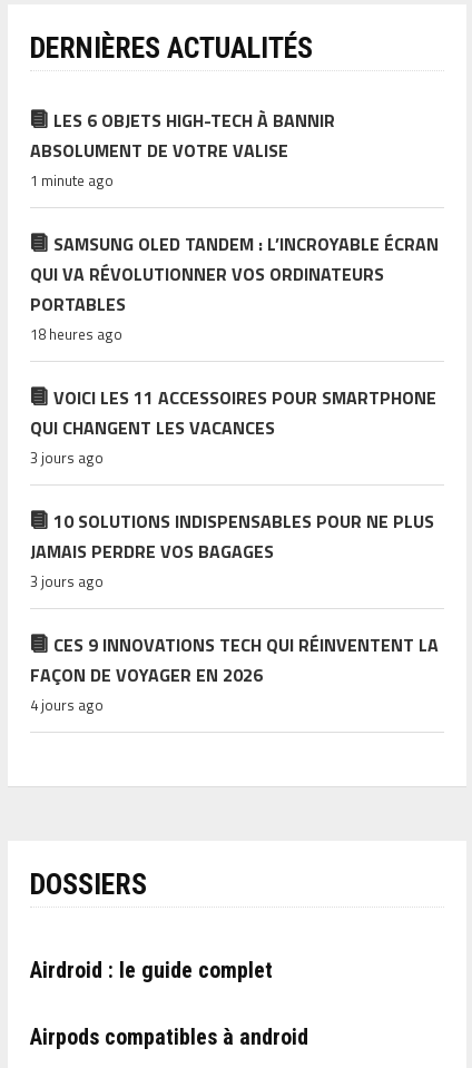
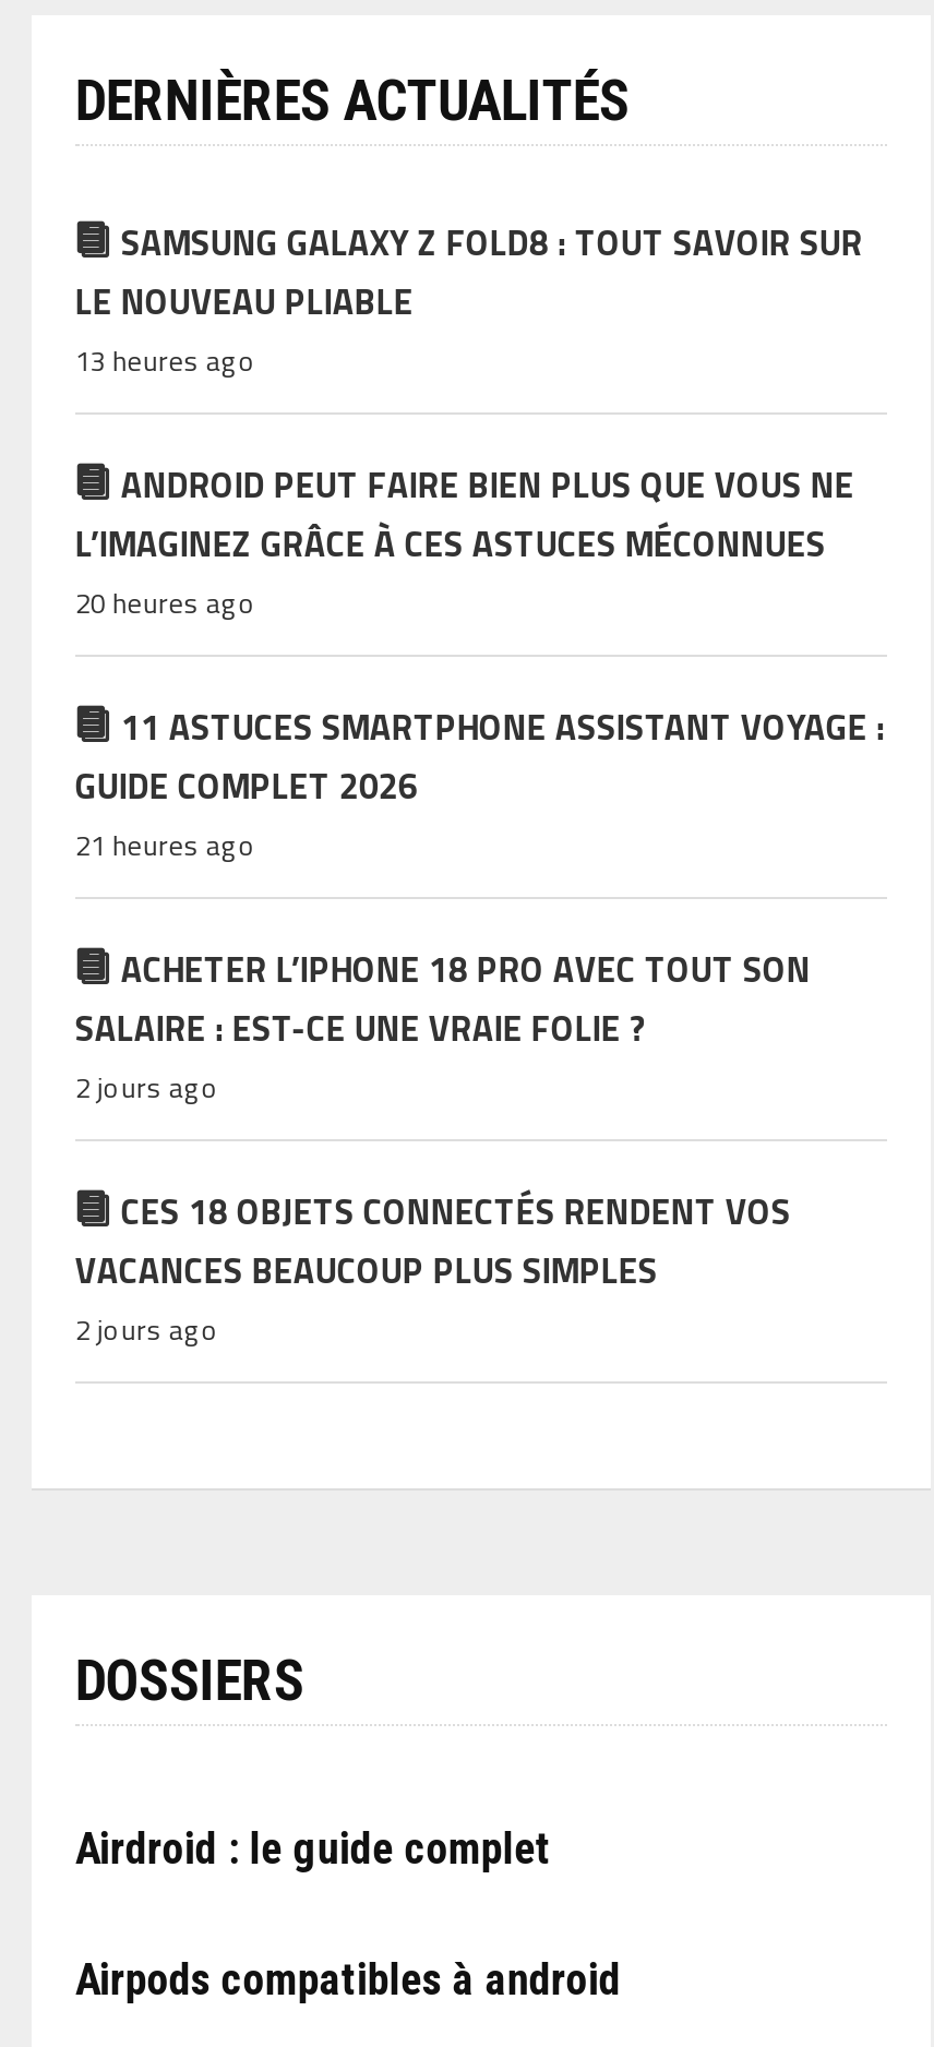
- LES 6 OBJETS HIGH-TECH À BANNIR
- ABSOLUMENT DE VOTRE VALISE
- 1 minute ago
+ SAMSUNG GALAXY Z FOLD8 : TOUT SAVOIR SUR
+ LE NOUVEAU PLIABLE
+ 13 heures ago

- SAMSUNG OLED TANDEM : L’INCROYABLE ÉCRAN
- QUI VA RÉVOLUTIONNER VOS ORDINATEURS
- PORTABLES
- 18 heures ago
+ ANDROID PEUT FAIRE BIEN PLUS QUE VOUS NE
+ L’IMAGINEZ GRÂCE À CES ASTUCES MÉCONNUES
+ 20 heures ago

- VOICI LES 11 ACCESSOIRES POUR SMARTPHONE
- QUI CHANGENT LES VACANCES
- 3 jours ago
+ 11 ASTUCES SMARTPHONE ASSISTANT VOYAGE :
+ GUIDE COMPLET 2026
+ 21 heures ago

- 10 SOLUTIONS INDISPENSABLES POUR NE PLUS
- JAMAIS PERDRE VOS BAGAGES
- 3 jours ago
+ ACHETER L’IPHONE 18 PRO AVEC TOUT SON
+ SALAIRE : EST-CE UNE VRAIE FOLIE ?
+ 2 jours ago

- CES 9 INNOVATIONS TECH QUI RÉINVENTENT LA
- FAÇON DE VOYAGER EN 2026
- 4 jours ago
+ CES 18 OBJETS CONNECTÉS RENDENT VOS
+ VACANCES BEAUCOUP PLUS SIMPLES
+ 2 jours ago
